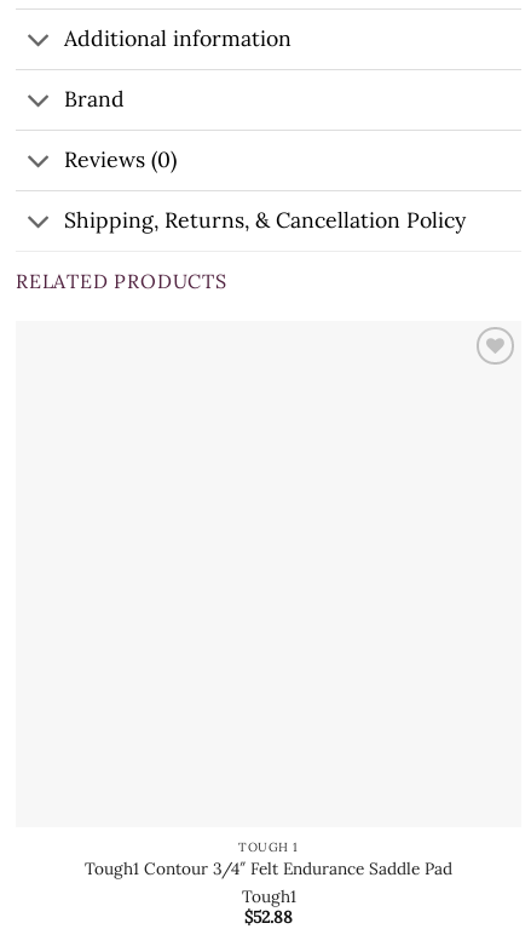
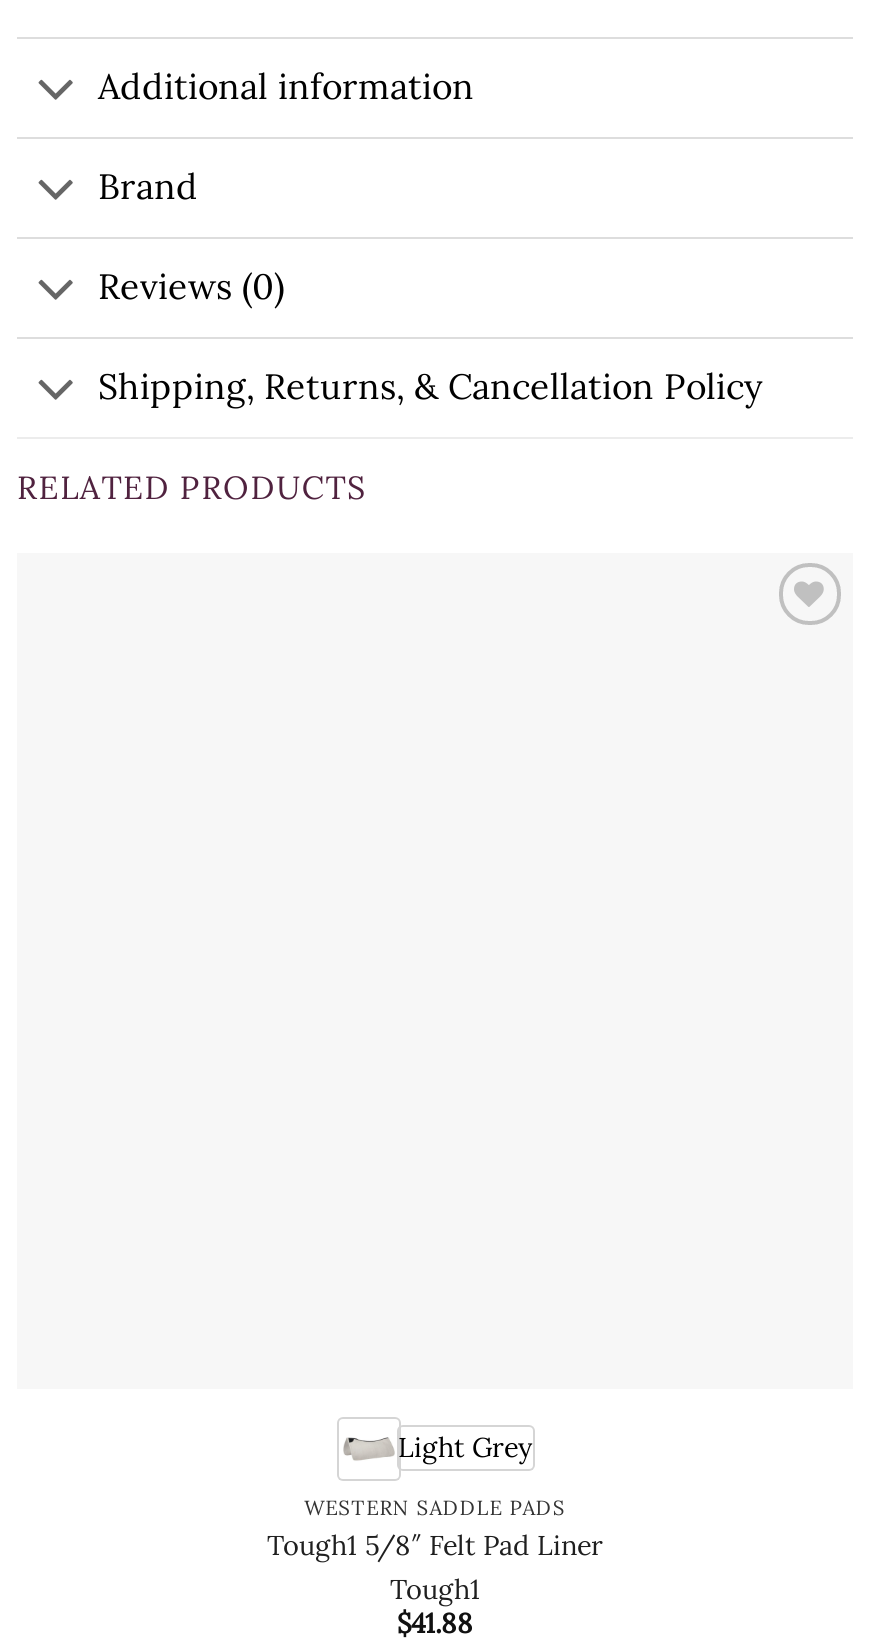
- TOUGH 1
- Tough1 Contour 3/4″ Felt Endurance Saddle Pad
+ Light Grey
+ WESTERN SADDLE PADS
+ Tough1 5/8″ Felt Pad Liner

- $52.88
+ $41.88
